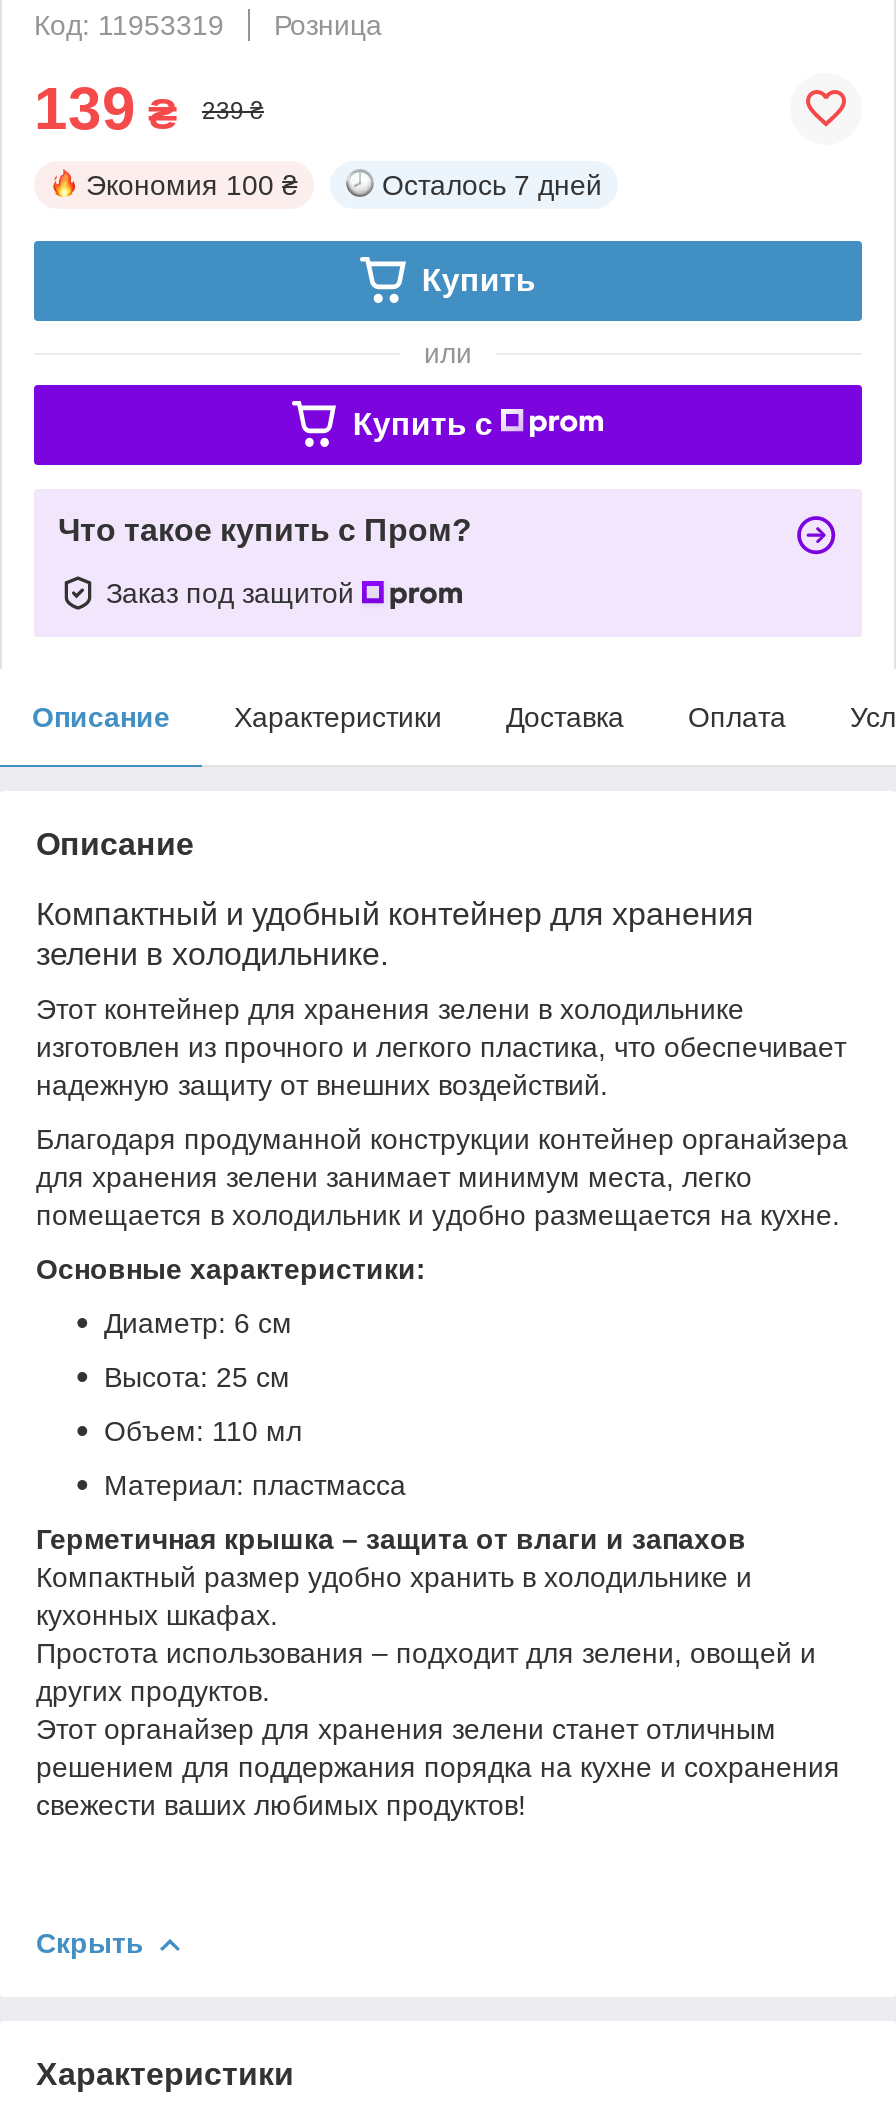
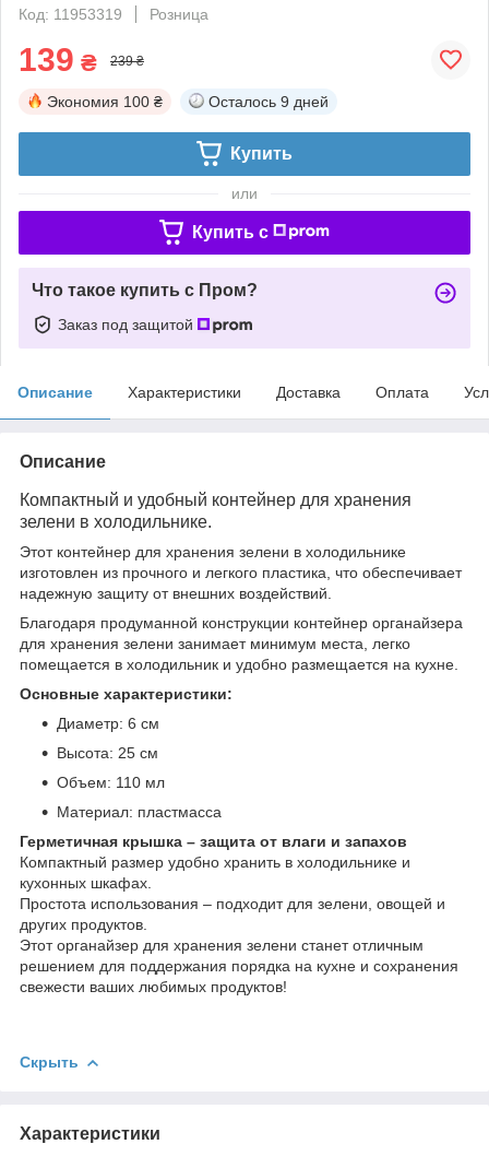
- Осталось 7 дней
+ Осталось 9 дней
